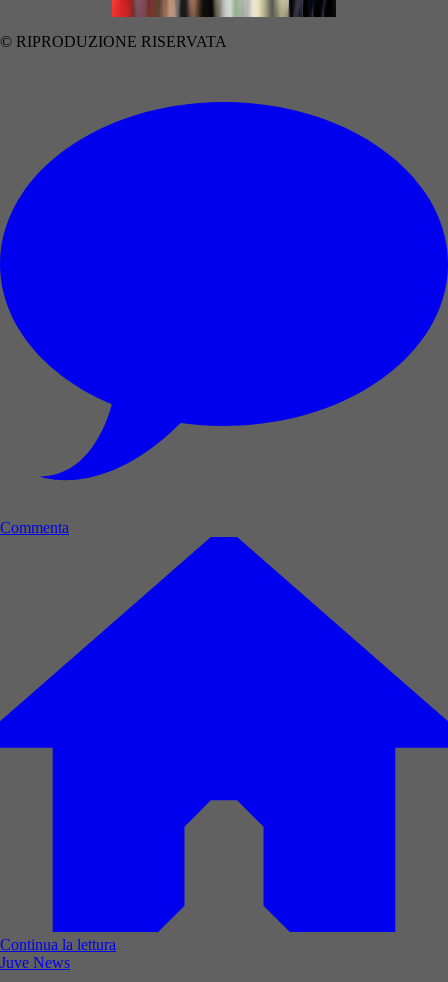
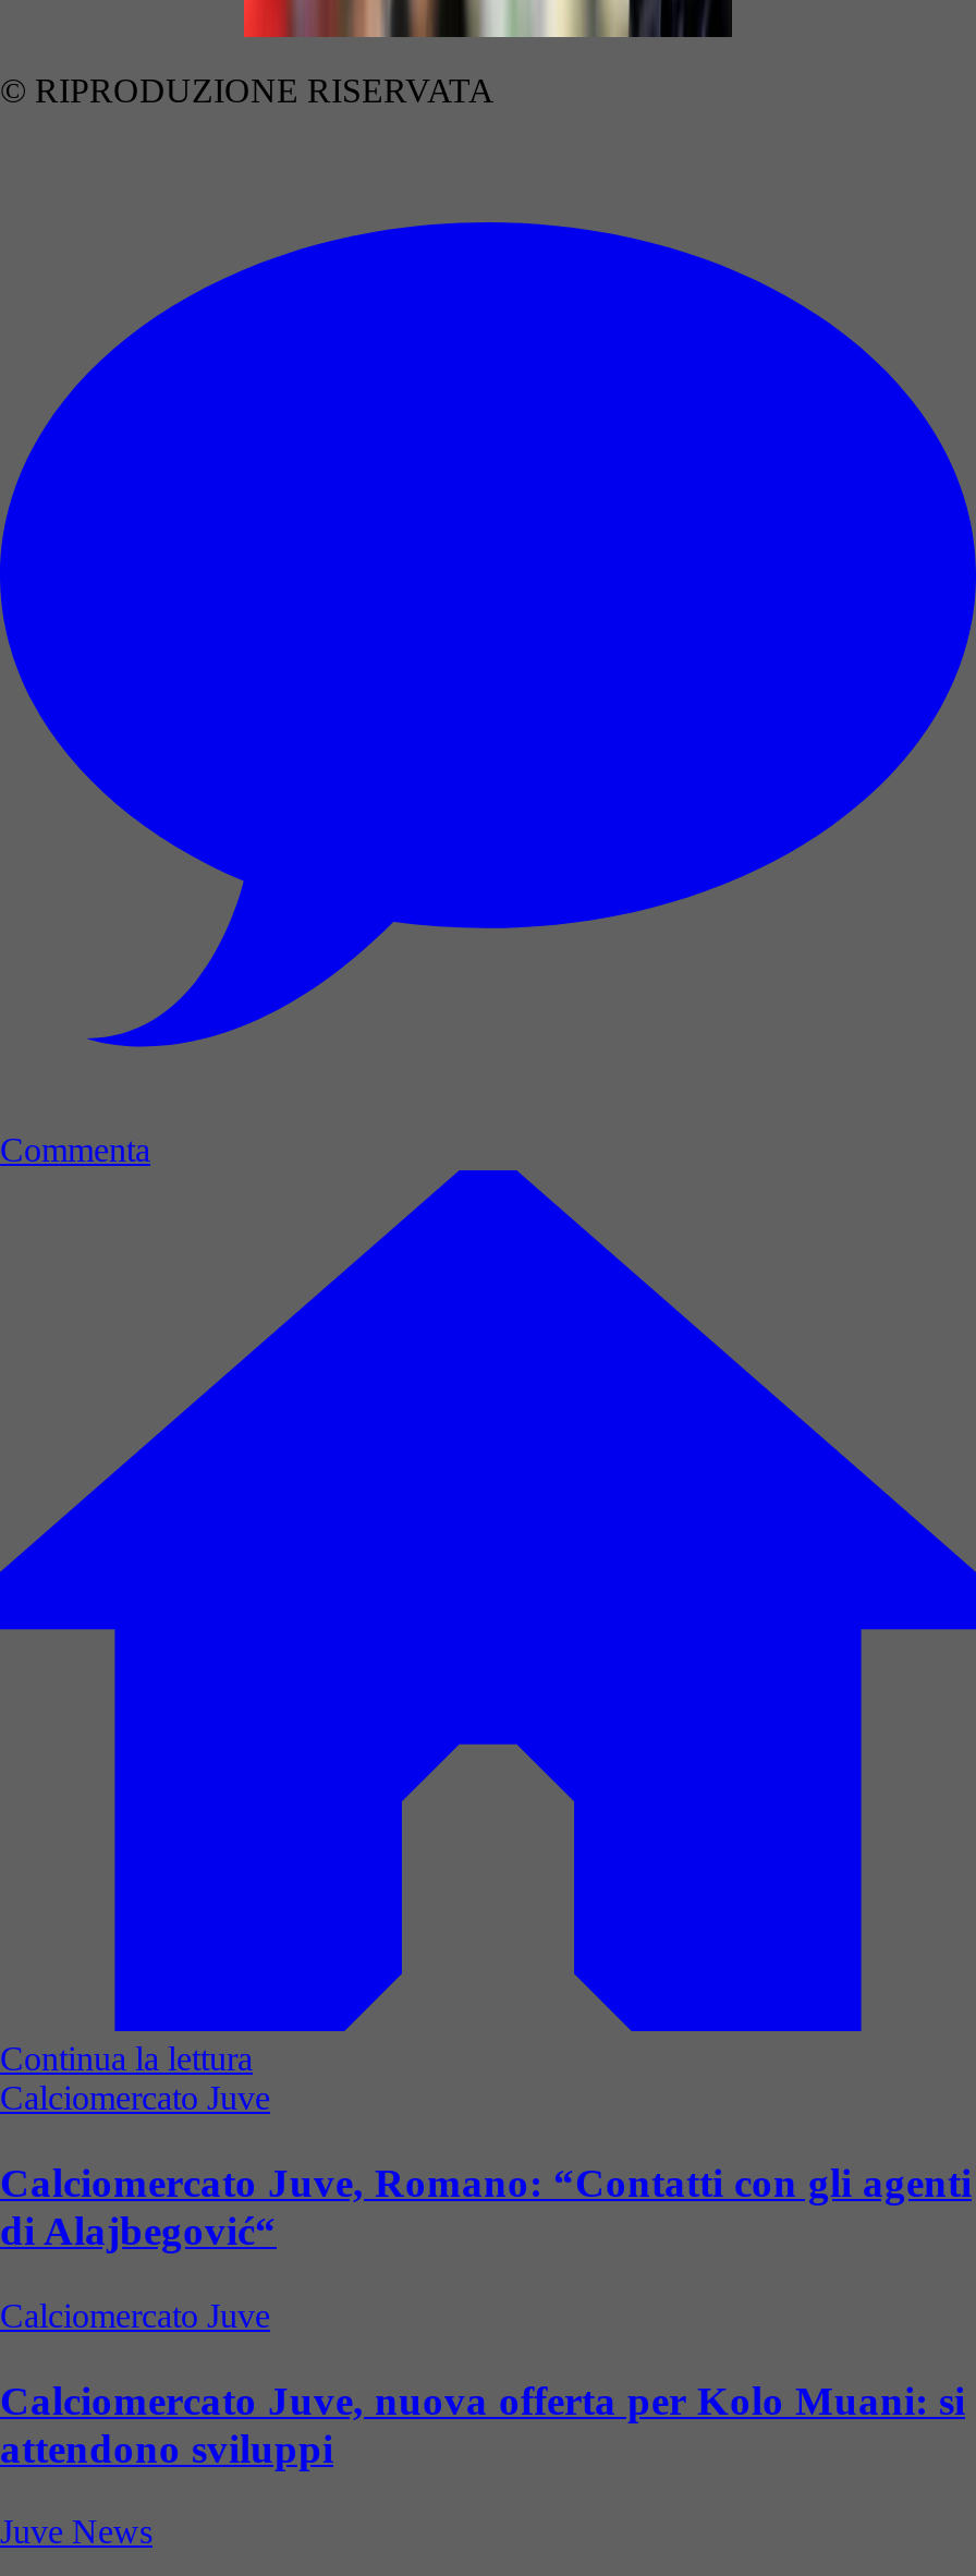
+ Calciomercato Juve
+ Calciomercato Juve, Romano: “Contatti con gli agenti
+ di Alajbegović“
+ Calciomercato Juve
+ Calciomercato Juve, nuova offerta per Kolo Muani: si
+ attendono sviluppi
